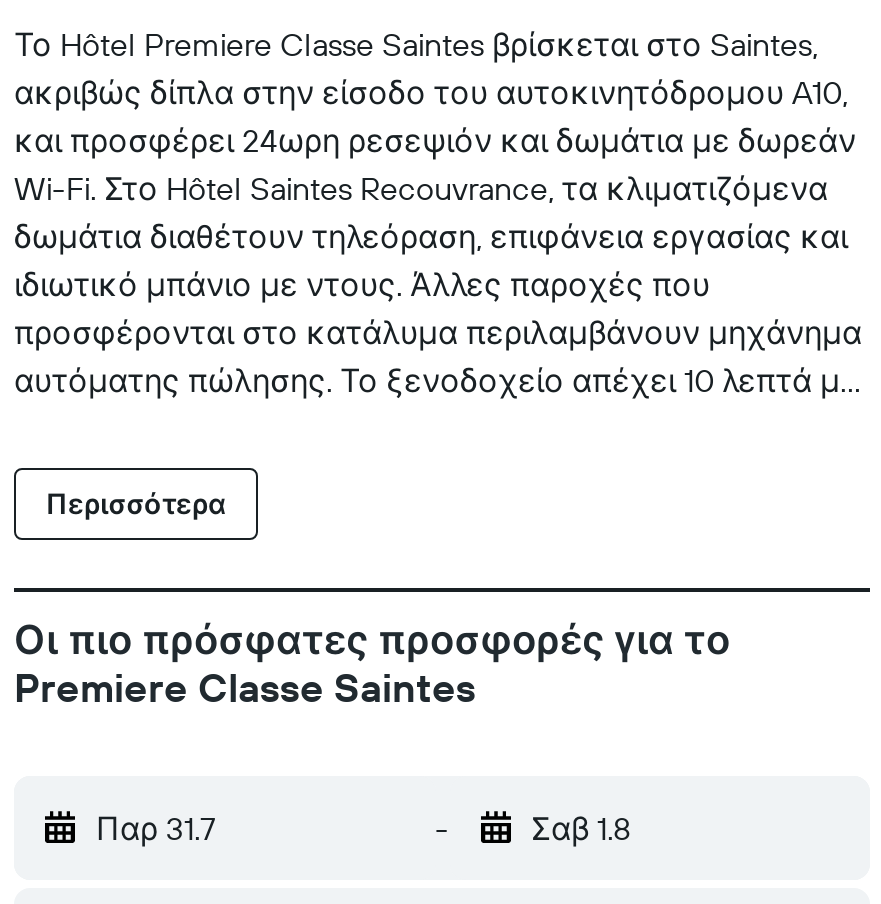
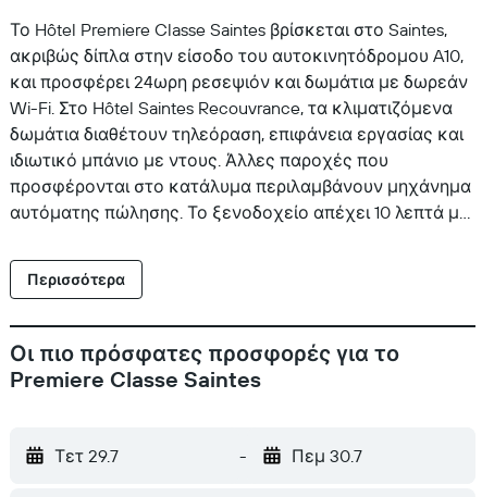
- Παρ 31.7
+ Τετ 29.7

- Σαβ 1.8
+ Πεμ 30.7
